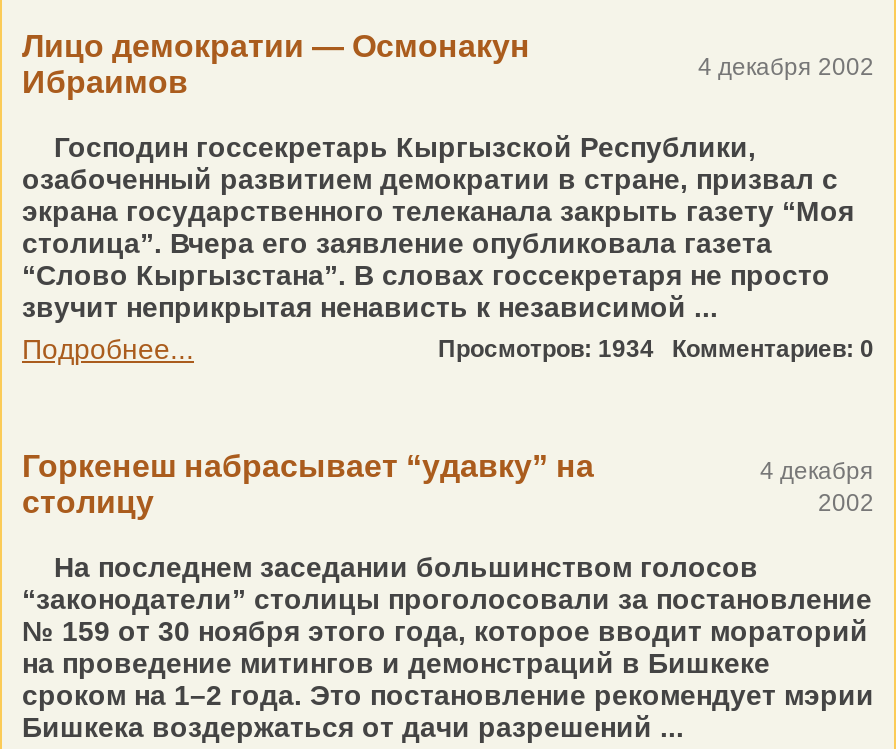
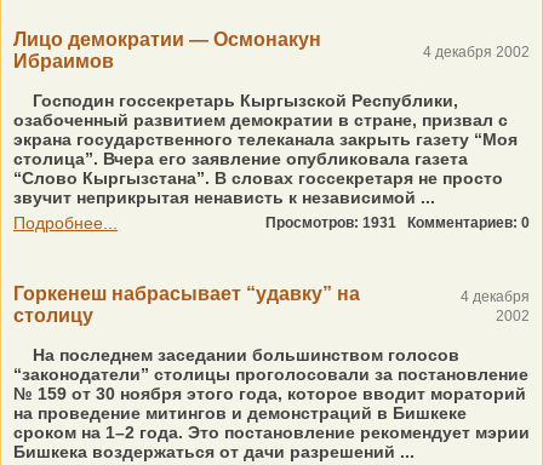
- Просмотров: 1934 Комментариев: 0
+ Просмотров: 1931 Комментариев: 0
